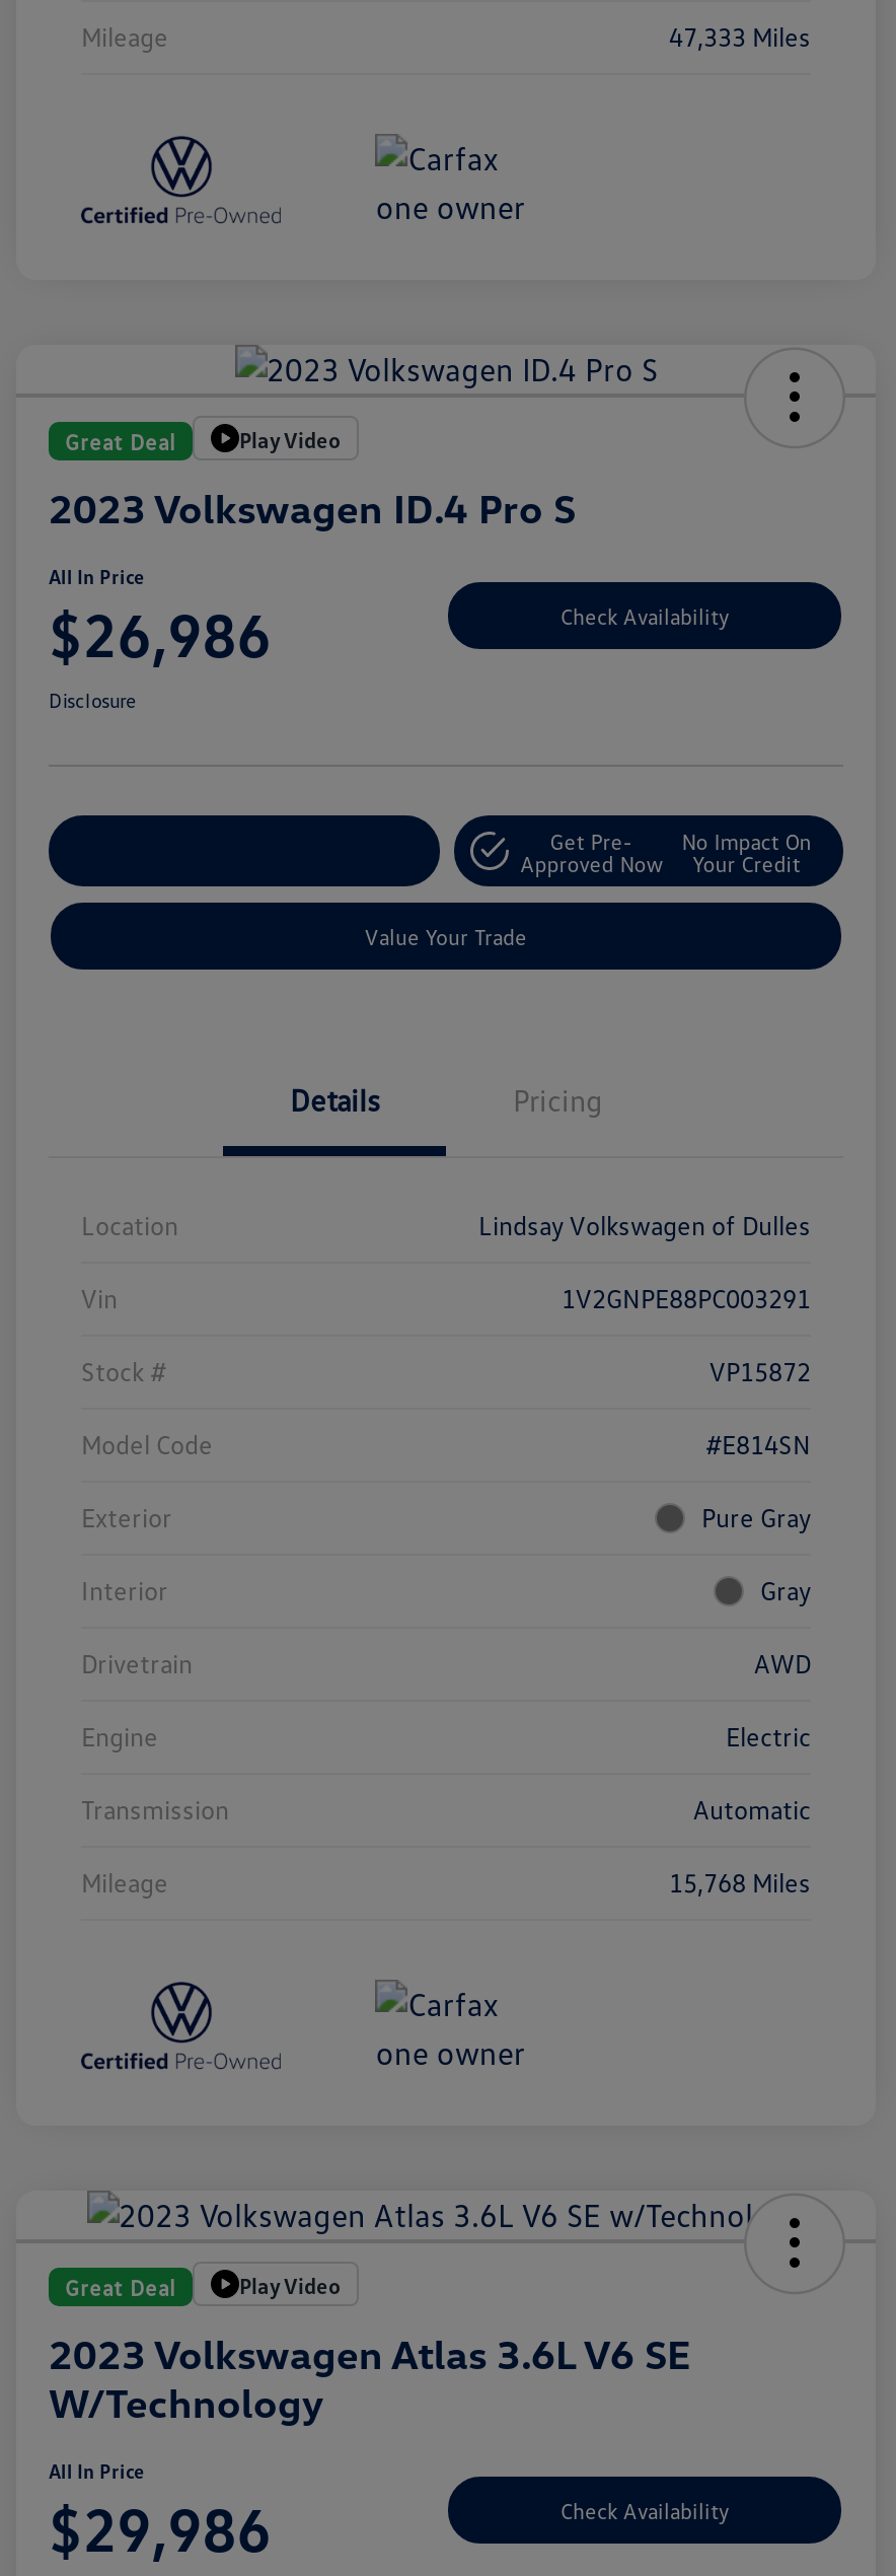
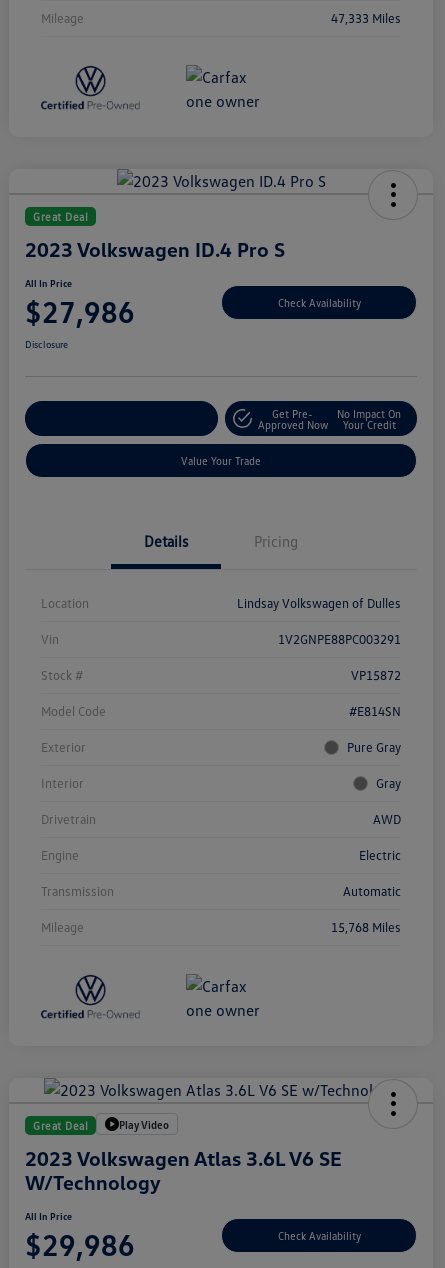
- Play Video

- $26,986
+ $27,986
